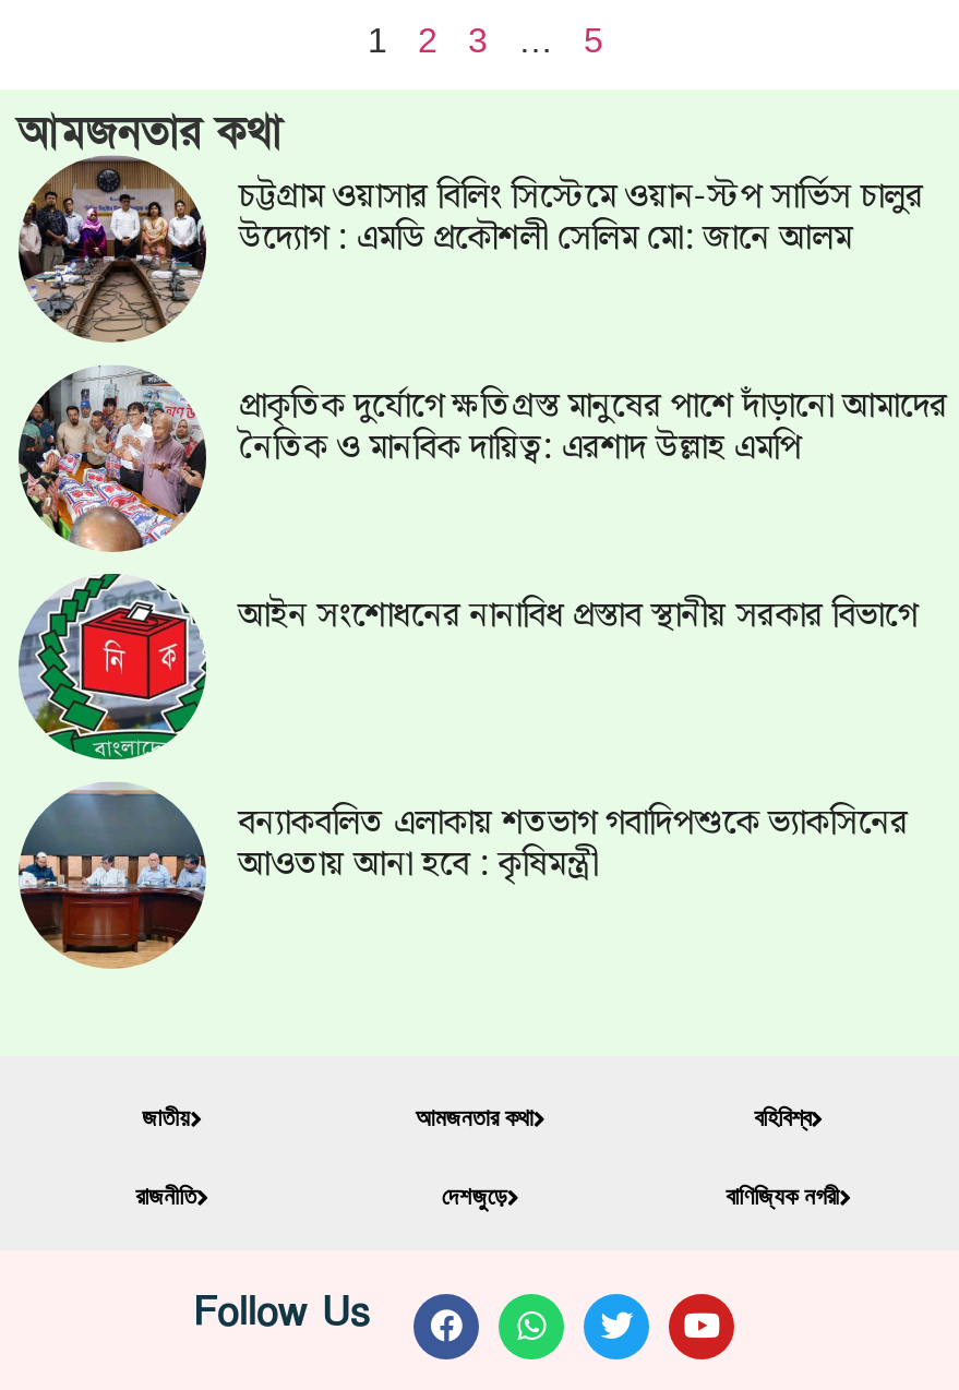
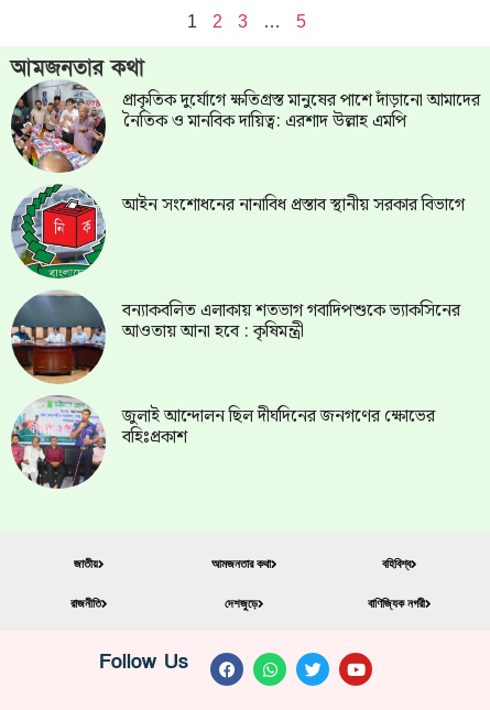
- [image]
- চট্টগ্রাম ওয়াসার বিলিং সিস্টেমে ওয়ান-স্টপ সার্ভিস চালুর
- উদ্যোগ : এমডি প্রকৌশলী সেলিম মো: জানে আলম

moved up: [image] | প্রাকৃতিক দুর্যোগে ক্ষতিগ্রস্ত মানুষের পাশে দাঁড়ানো আমাদের | নৈতিক ও মানবিক দায়িত্ব: এরশাদ উল্লাহ এমপি | আইন সংশোধনের নানাবিধ প্রস্তাব স্থানীয় সরকার বিভাগে | বন্যাকবলিত এলাকায় শতভাগ গবাদিপশুকে ভ্যাকসিনের | আওতায় আনা হবে : কৃষিমন্ত্রী

+ [image]
+ জুলাই আন্দোলন ছিল দীর্ঘদিনের জনগণের ক্ষোভের
+ বহিঃপ্রকাশ
